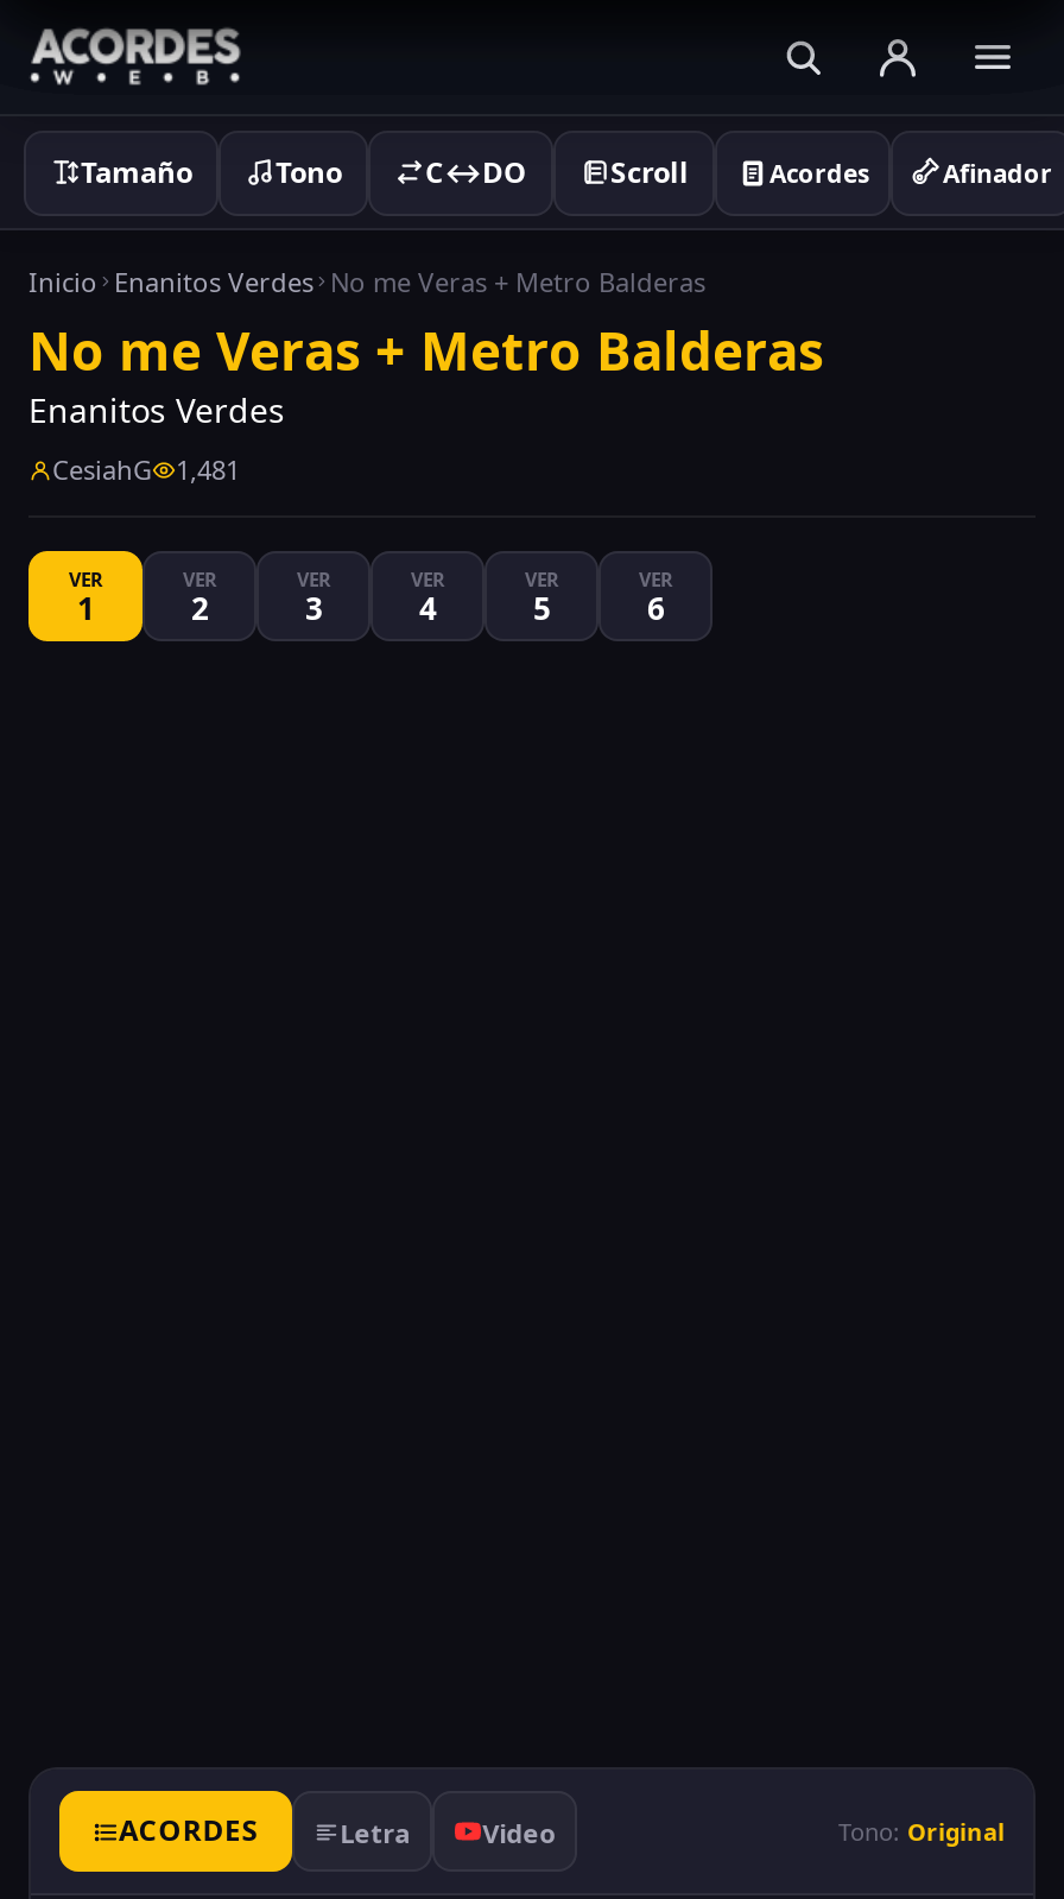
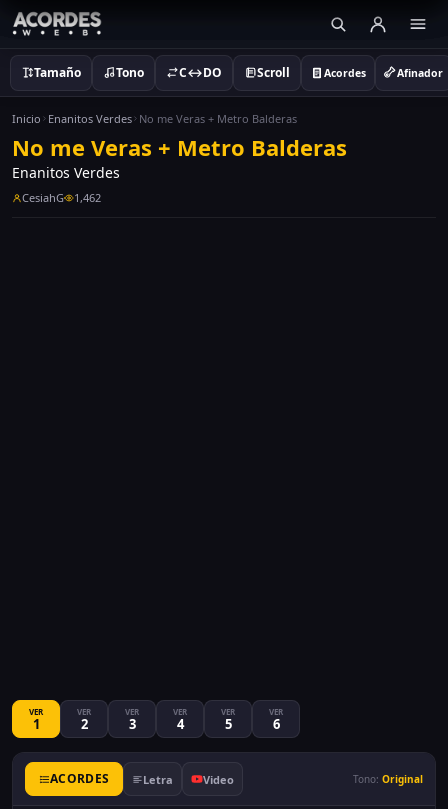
- CesiahG 1,481
+ CesiahG 1,462

moved down: VER | VER | 2 | ... | VER | 6
